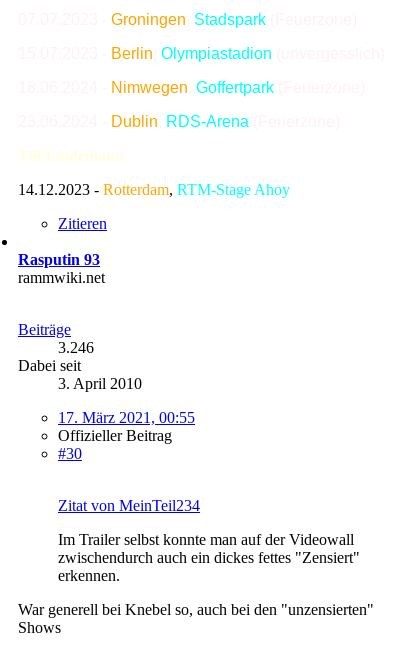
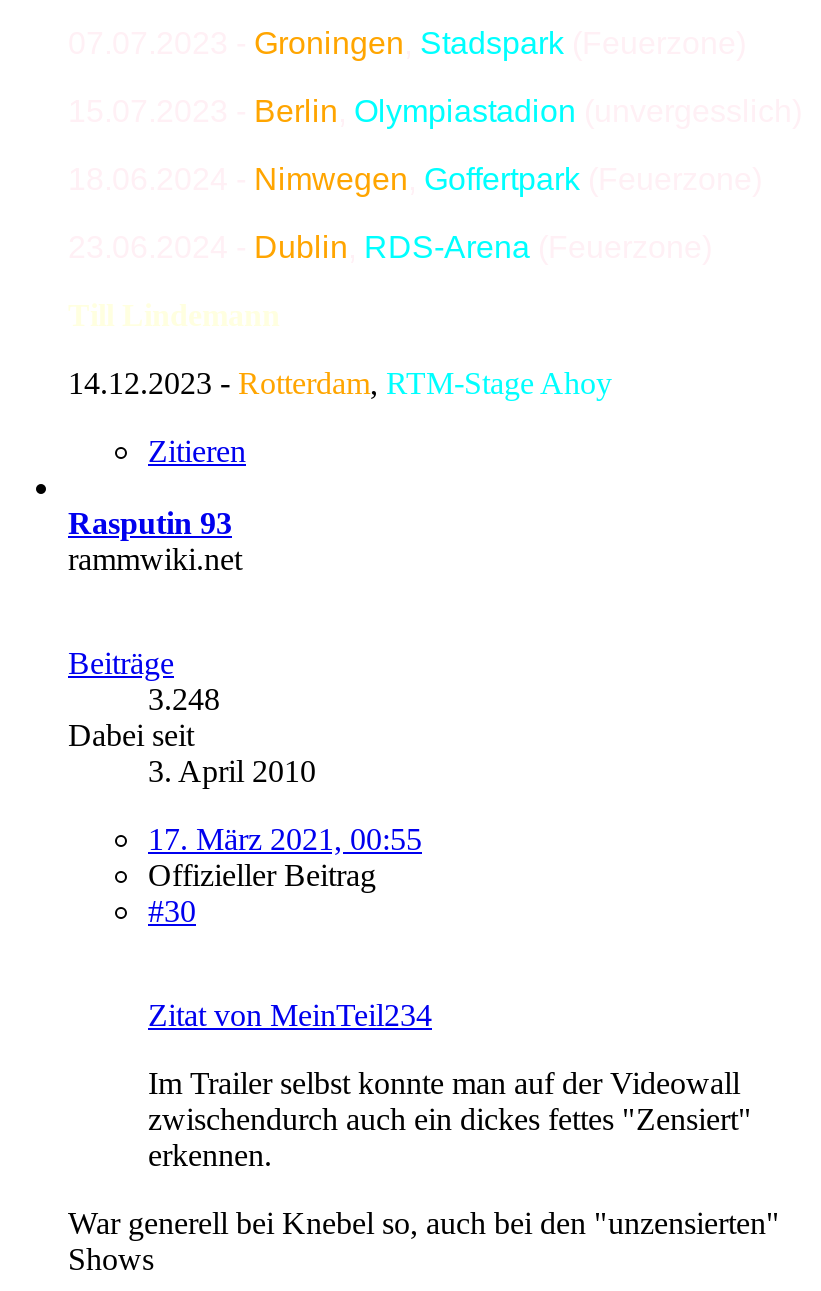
- 3.246
+ 3.248
